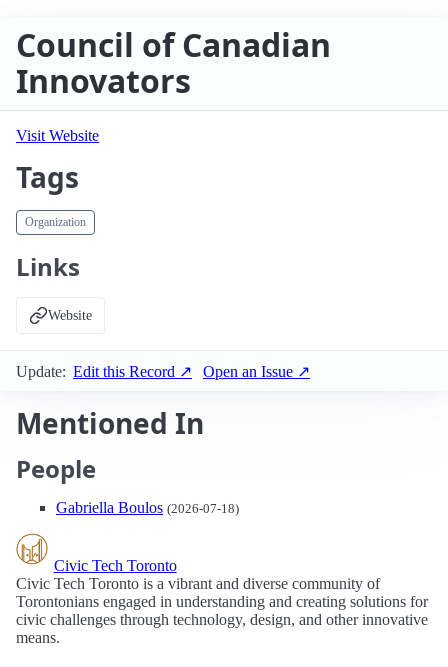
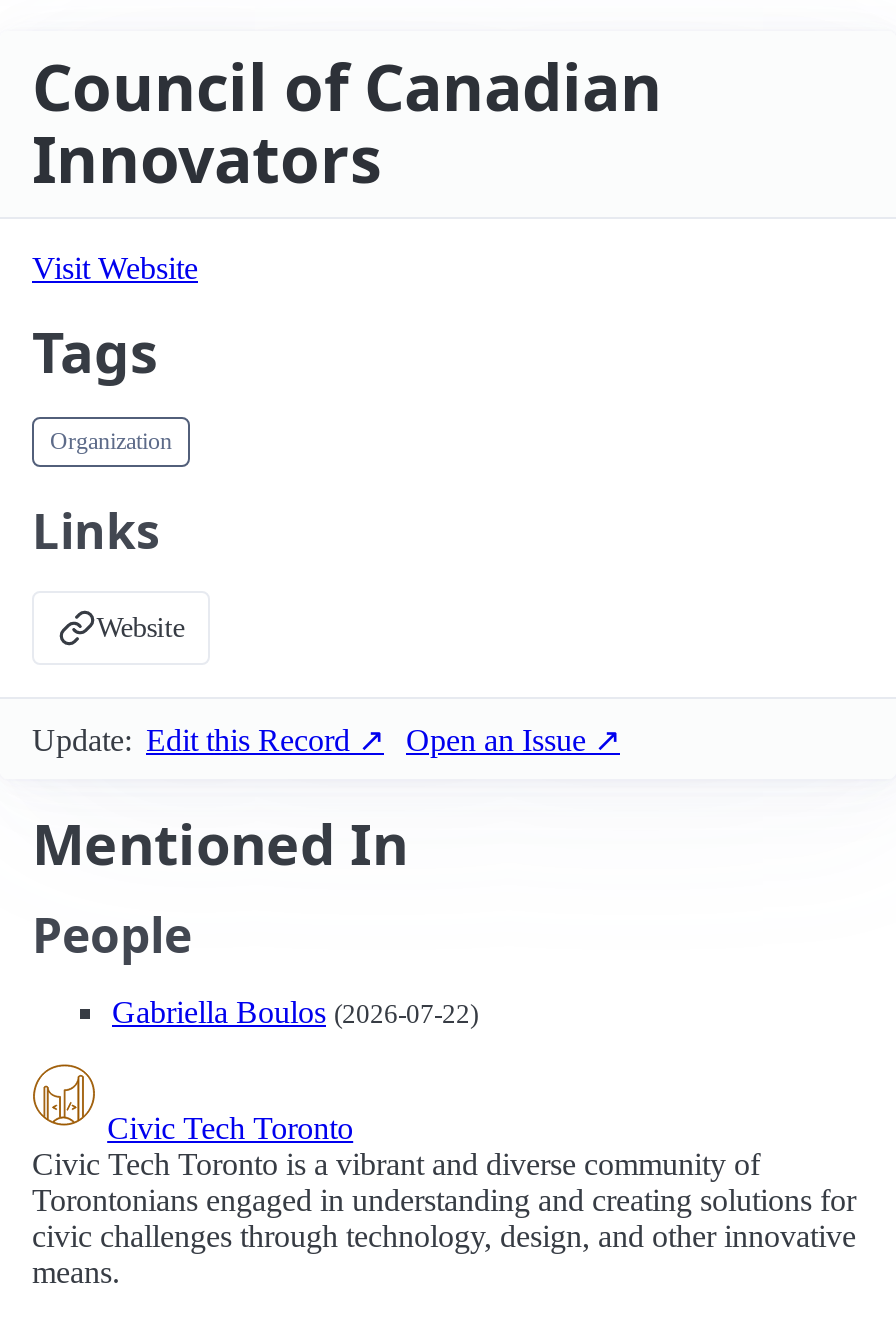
- Gabriella Boulos (2026-07-18)
+ Gabriella Boulos (2026-07-22)
